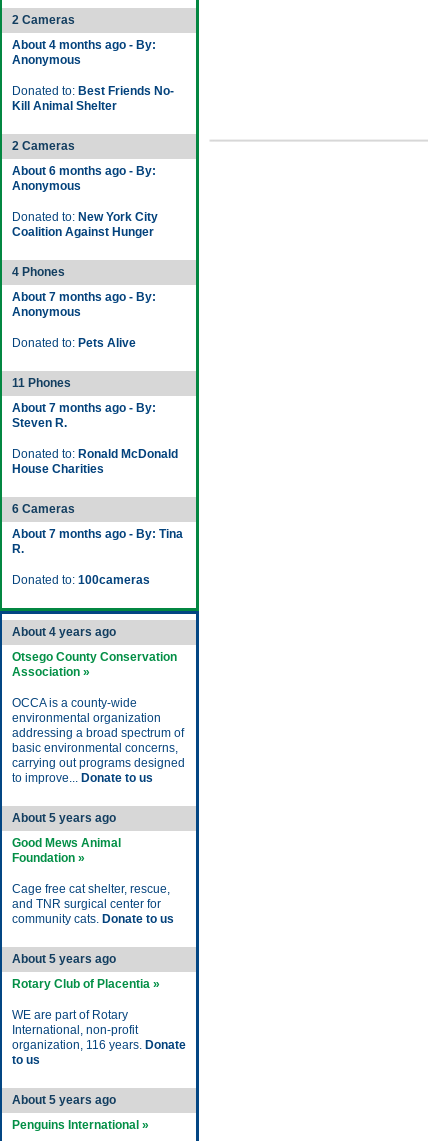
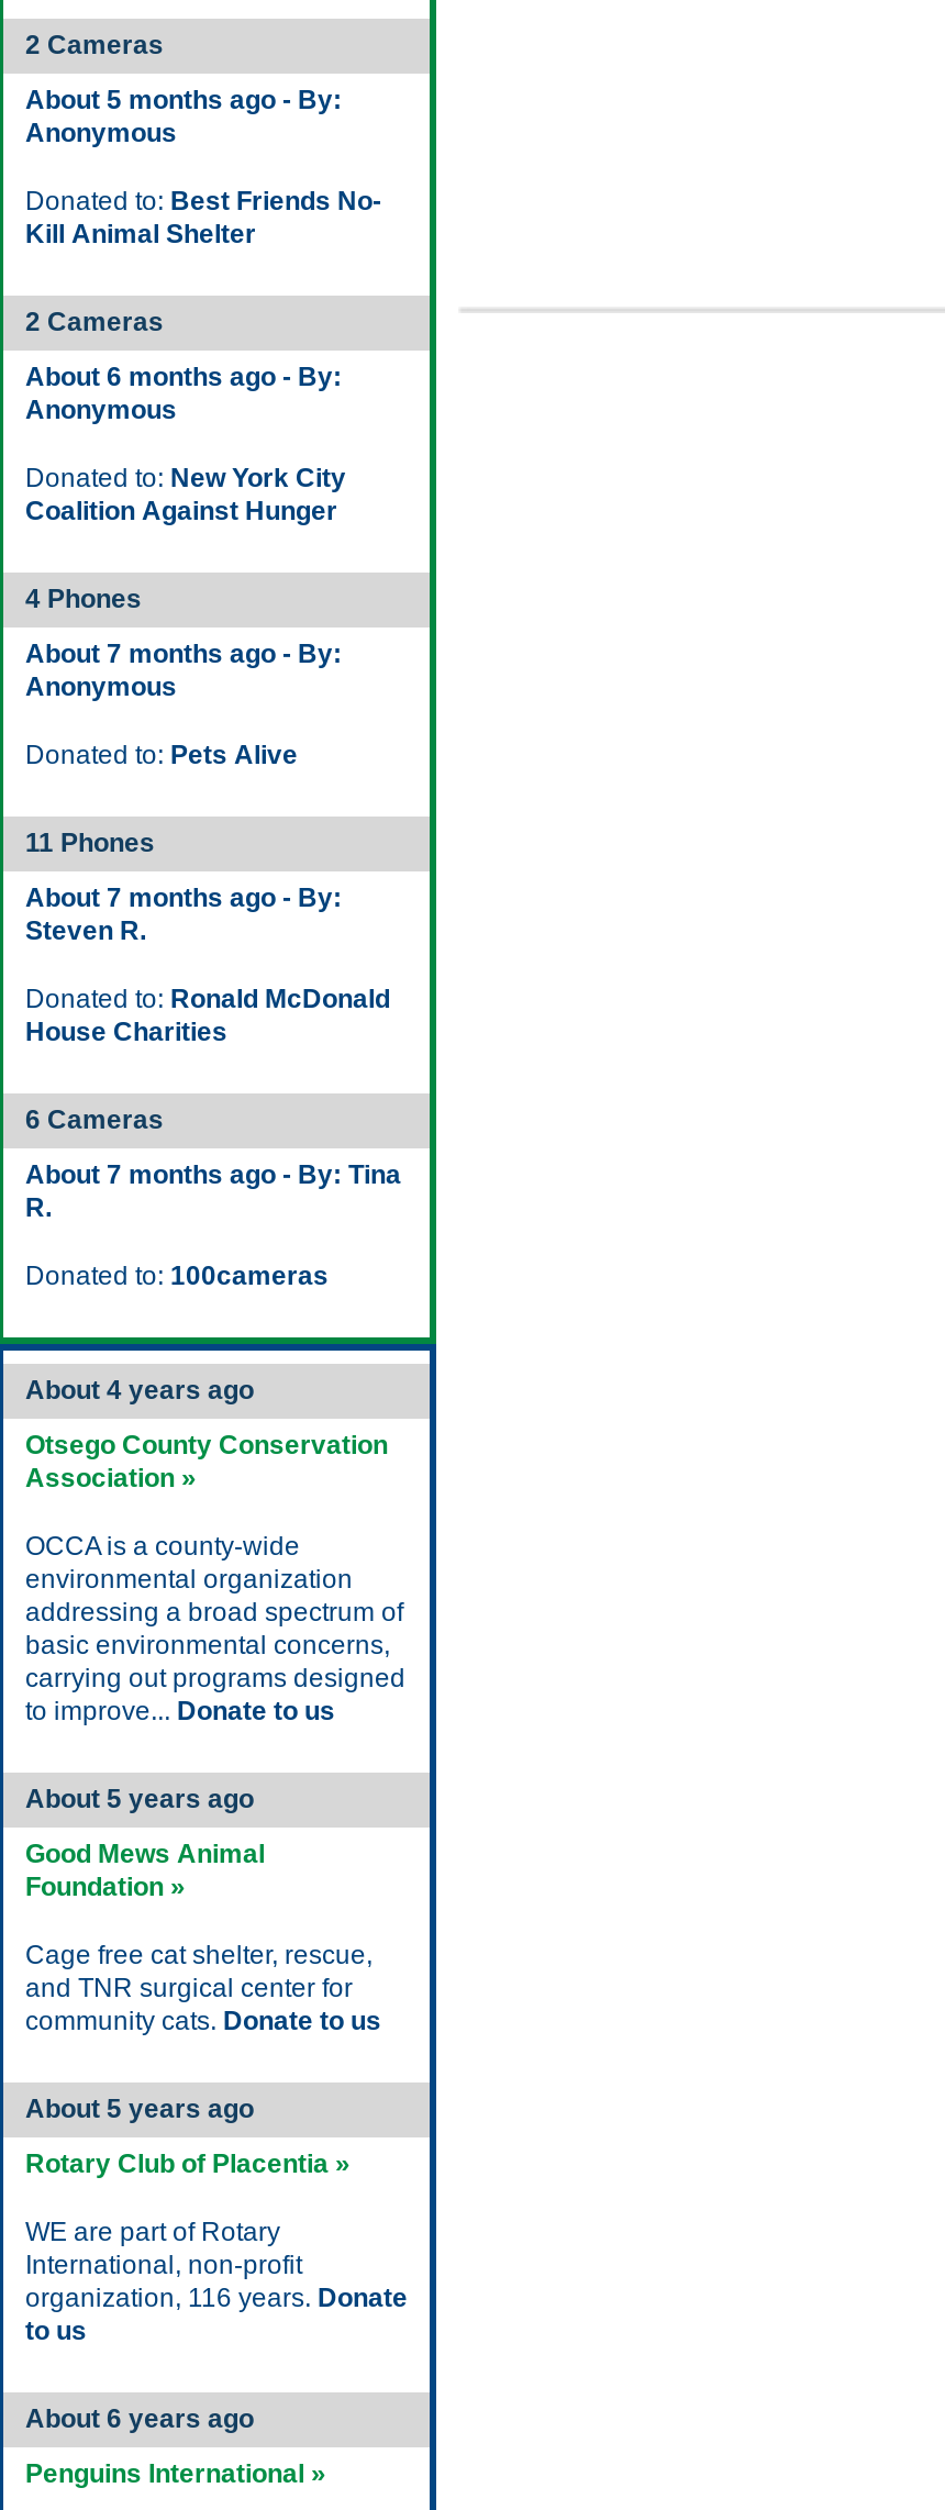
- About 4 months ago - By:
+ About 5 months ago - By:

- About 5 years ago
+ About 6 years ago
